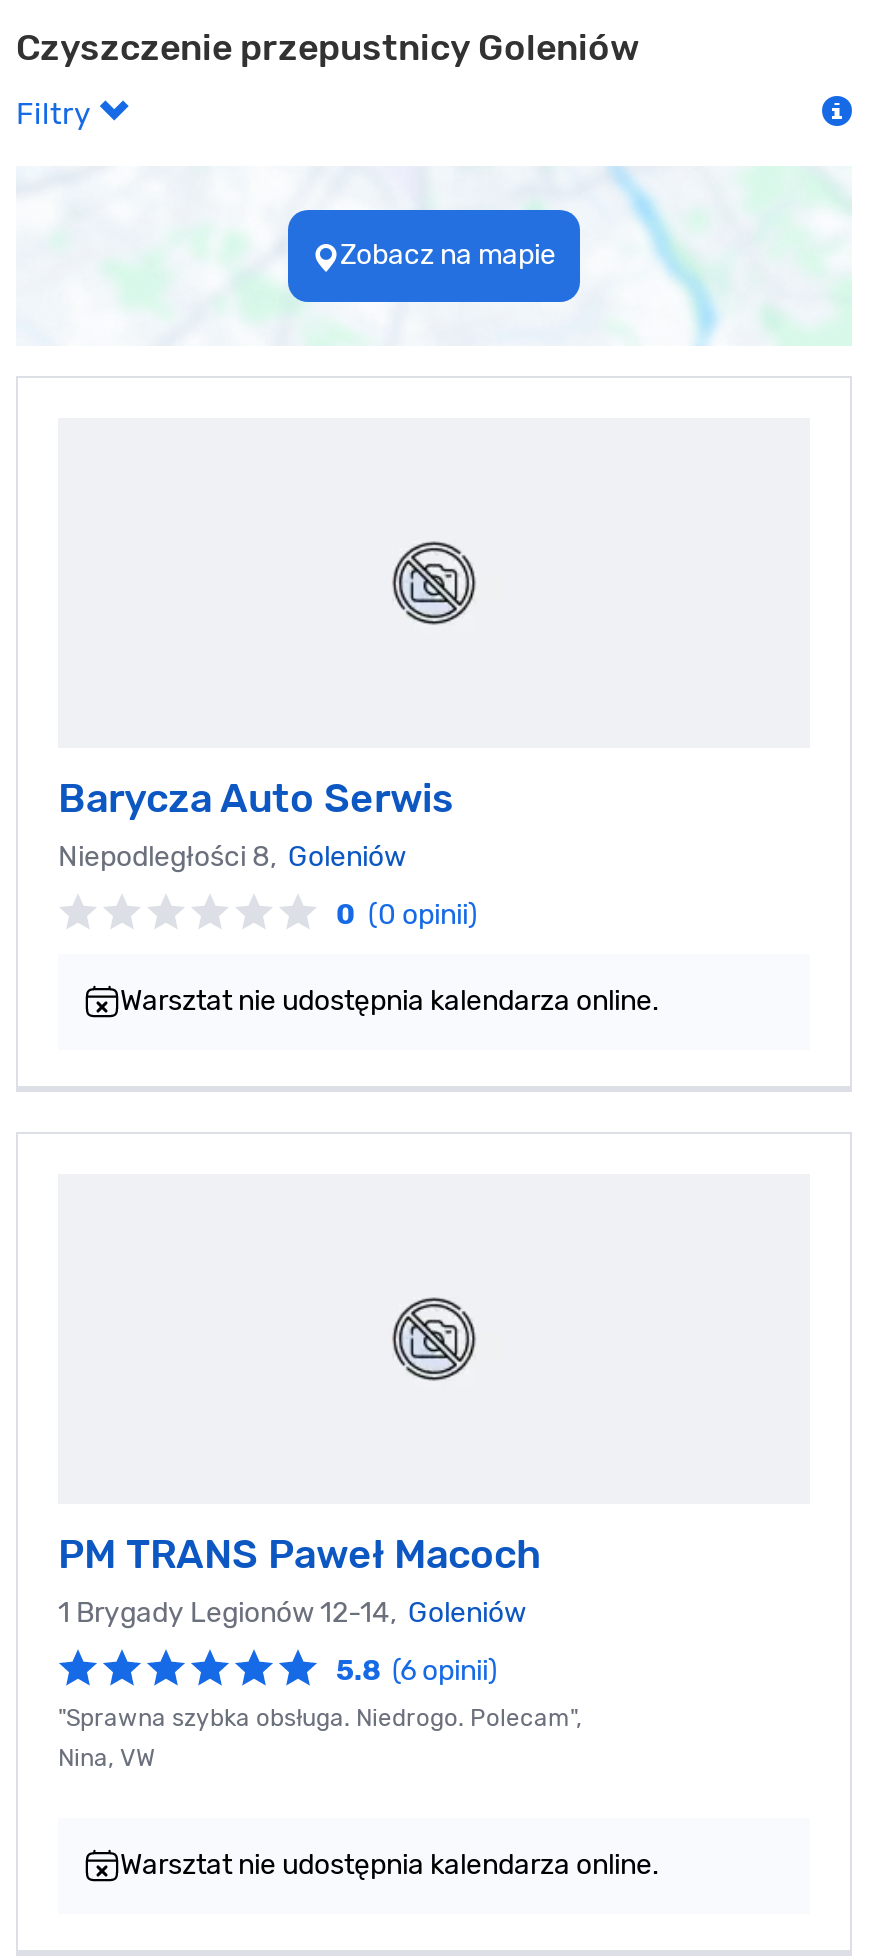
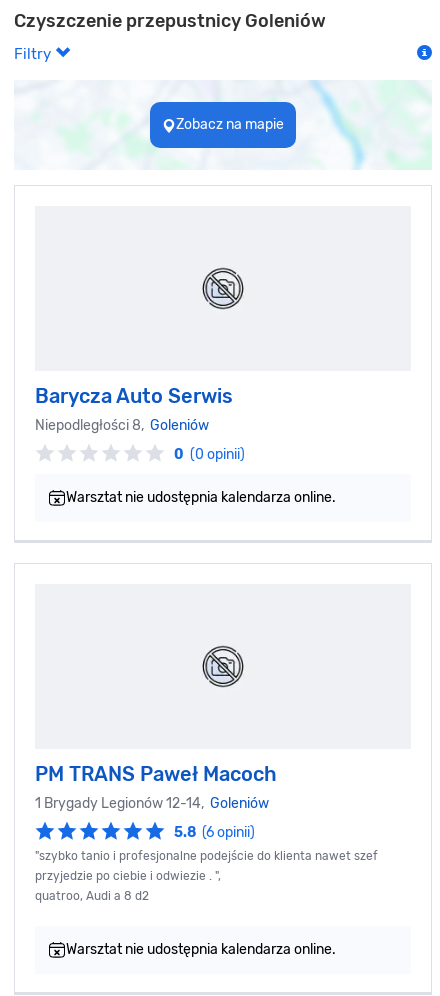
- "Sprawna szybka obsługa. Niedrogo. Polecam",
- Nina, VW
+ "szybko tanio i profesjonalne podejście do klienta nawet szef
+ przyjedzie po ciebie i odwiezie . ",
+ quatroo, Audi a 8 d2
